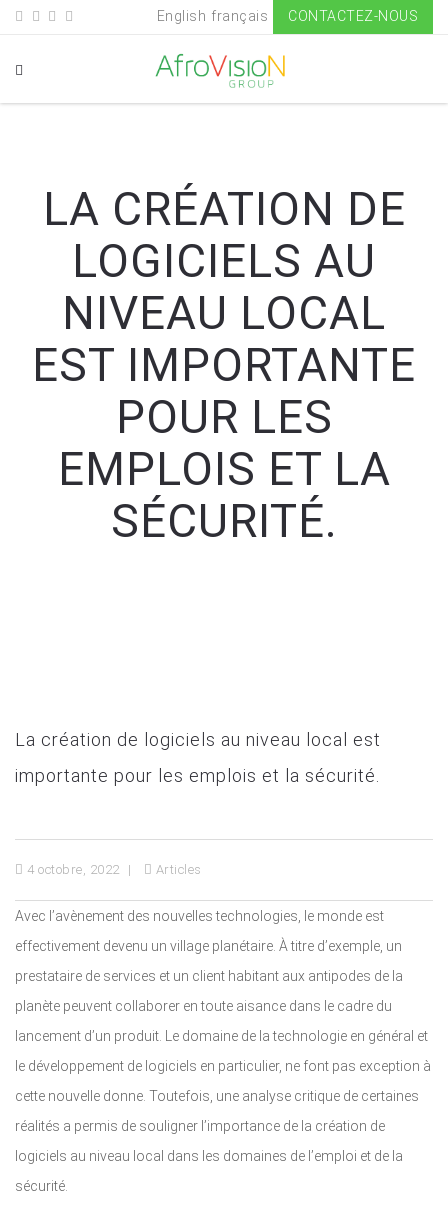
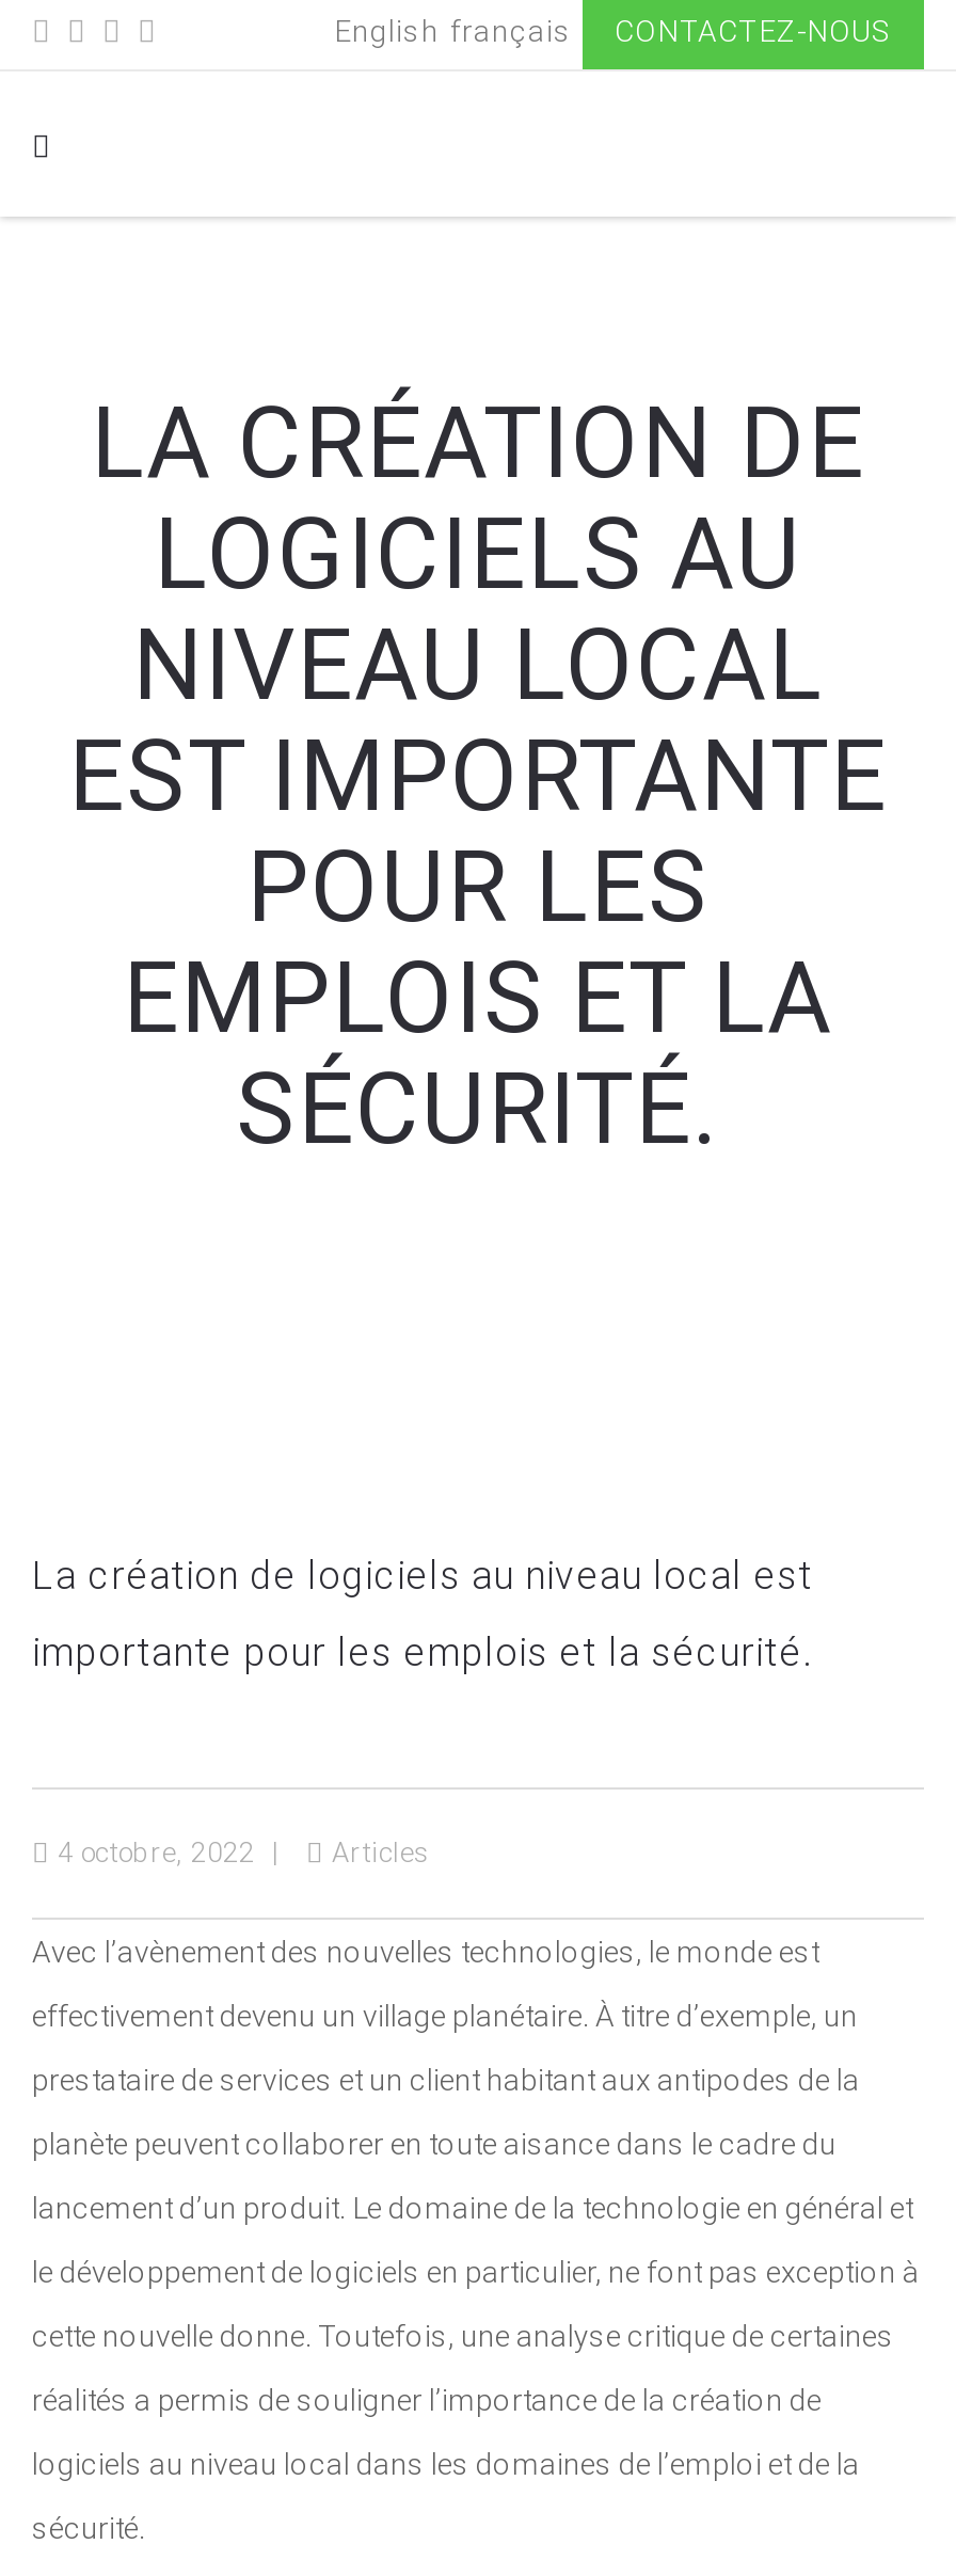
- [image]
